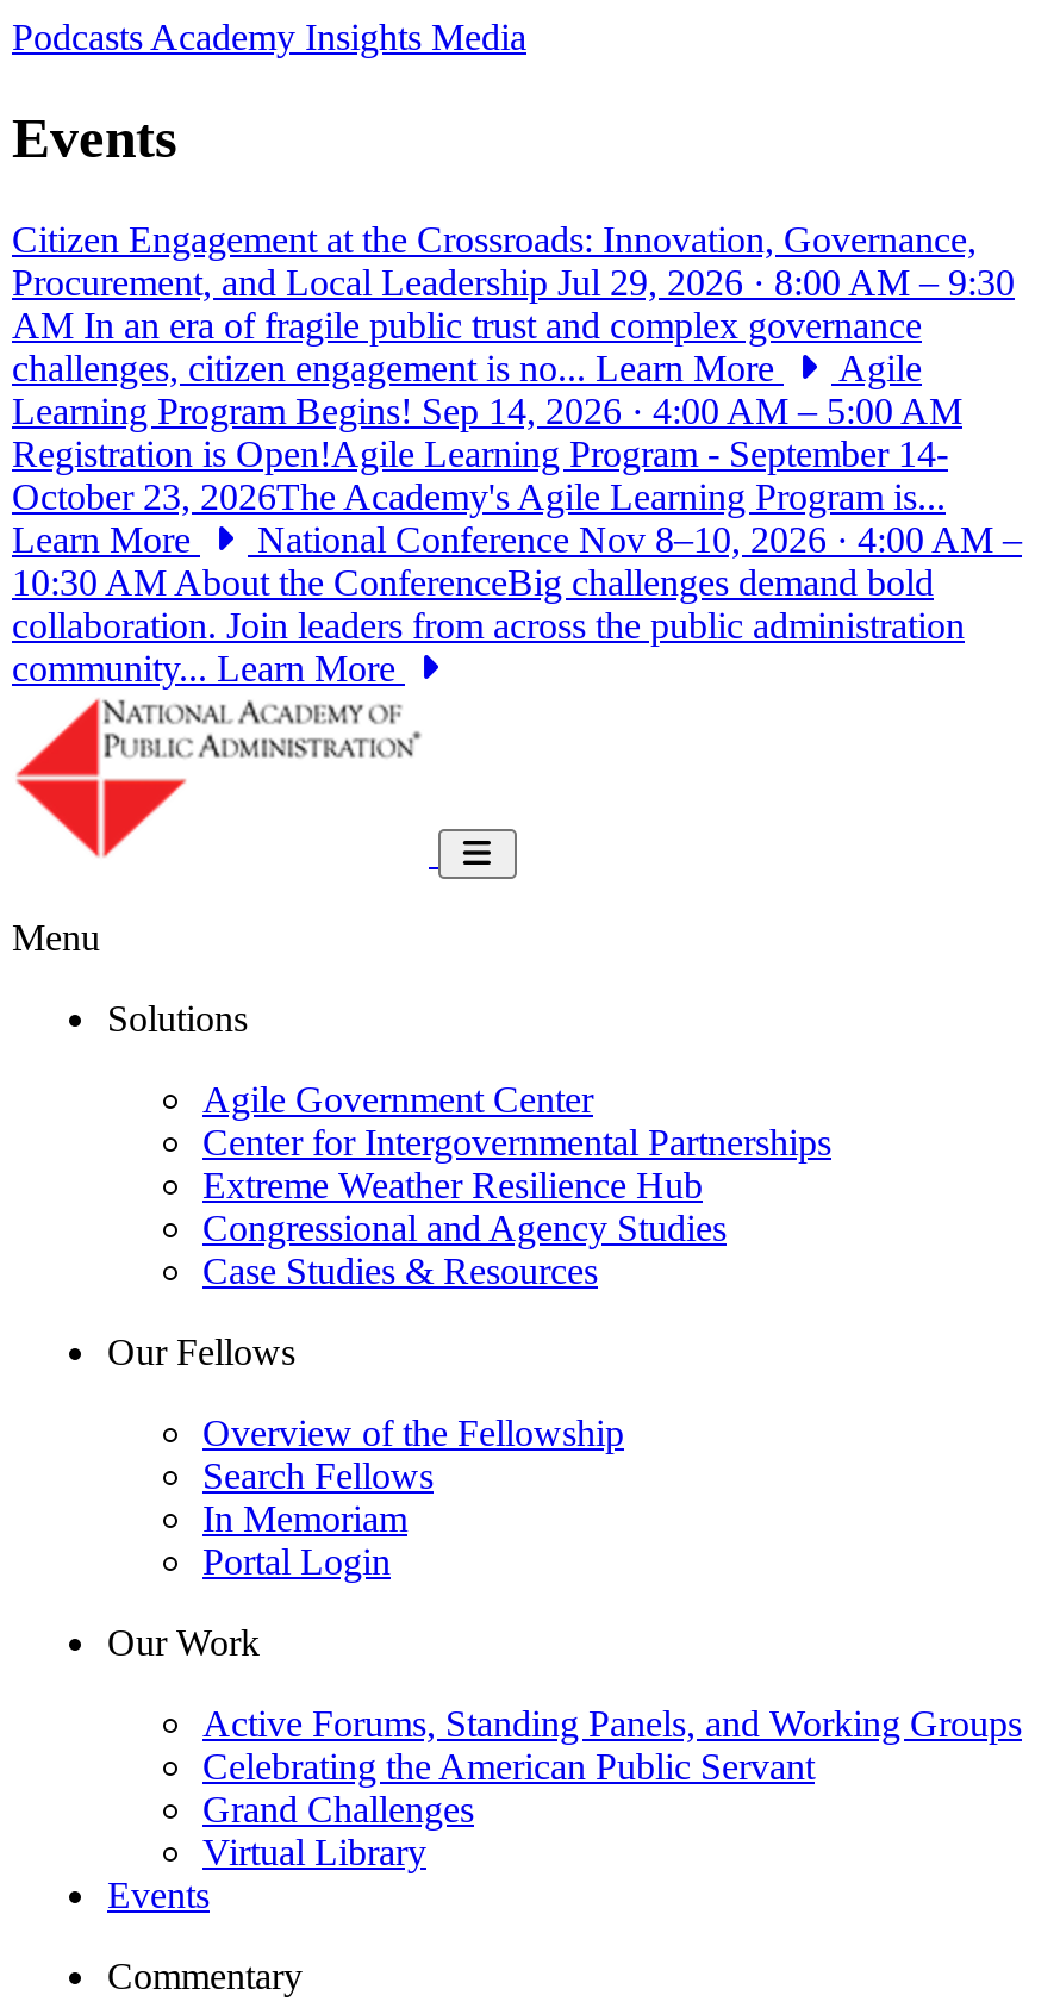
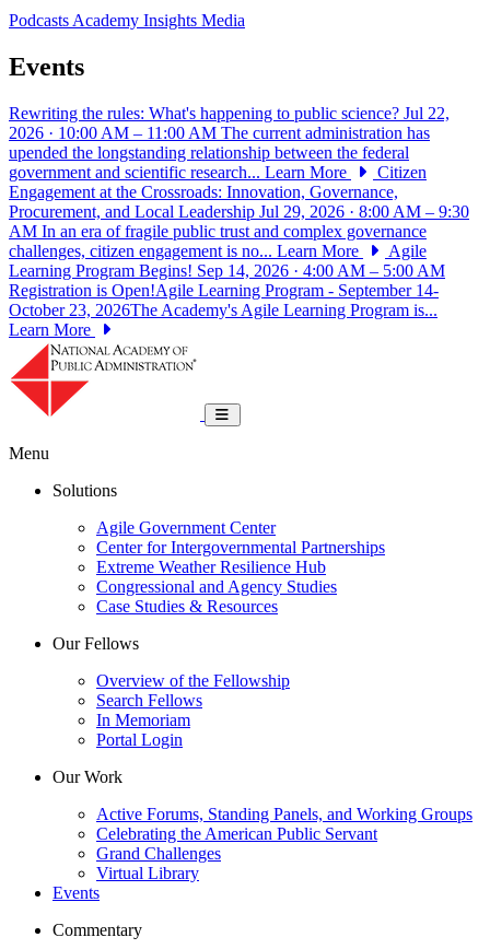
- Citizen Engagement at the Crossroads: Innovation, Governance,
+ Rewriting the rules: What's happening to public science? Jul 22,
+ 2026 · 10:00 AM – 11:00 AM The current administration has
+ upended the longstanding relationship between the federal
+ government and scientific research... Learn More
+ Citizen
+ Engagement at the Crossroads: Innovation, Governance,

moved down: Procurement, and Local Leadership Jul 29, 2026 · 8:00 AM – 9:30 | AM In an era of fragile public trust and complex governance | challenges, citizen engagement is no... Learn More | Agile | Learning Program Begins! Sep 14, 2026 · 4:00 AM – 5:00 AM | Registration is Open!Agile Learning Program - September 14- | October 23, 2026The Academy's Agile Learning Program is... | Learn More

- National Conference Nov 8–10, 2026 · 4:00 AM –
- 10:30 AM About the ConferenceBig challenges demand bold
- collaboration. Join leaders from across the public administration
- community... Learn More
